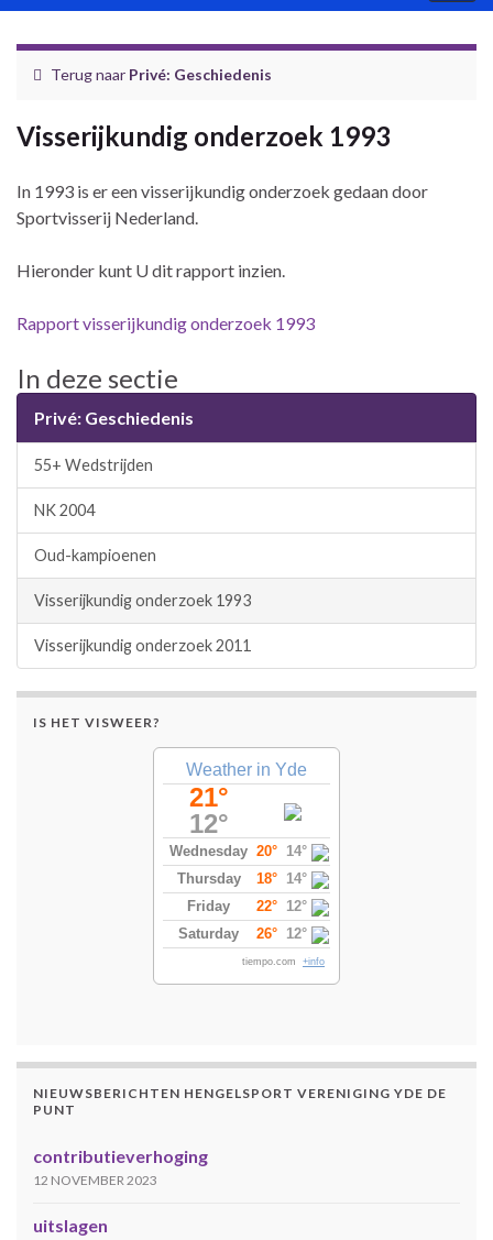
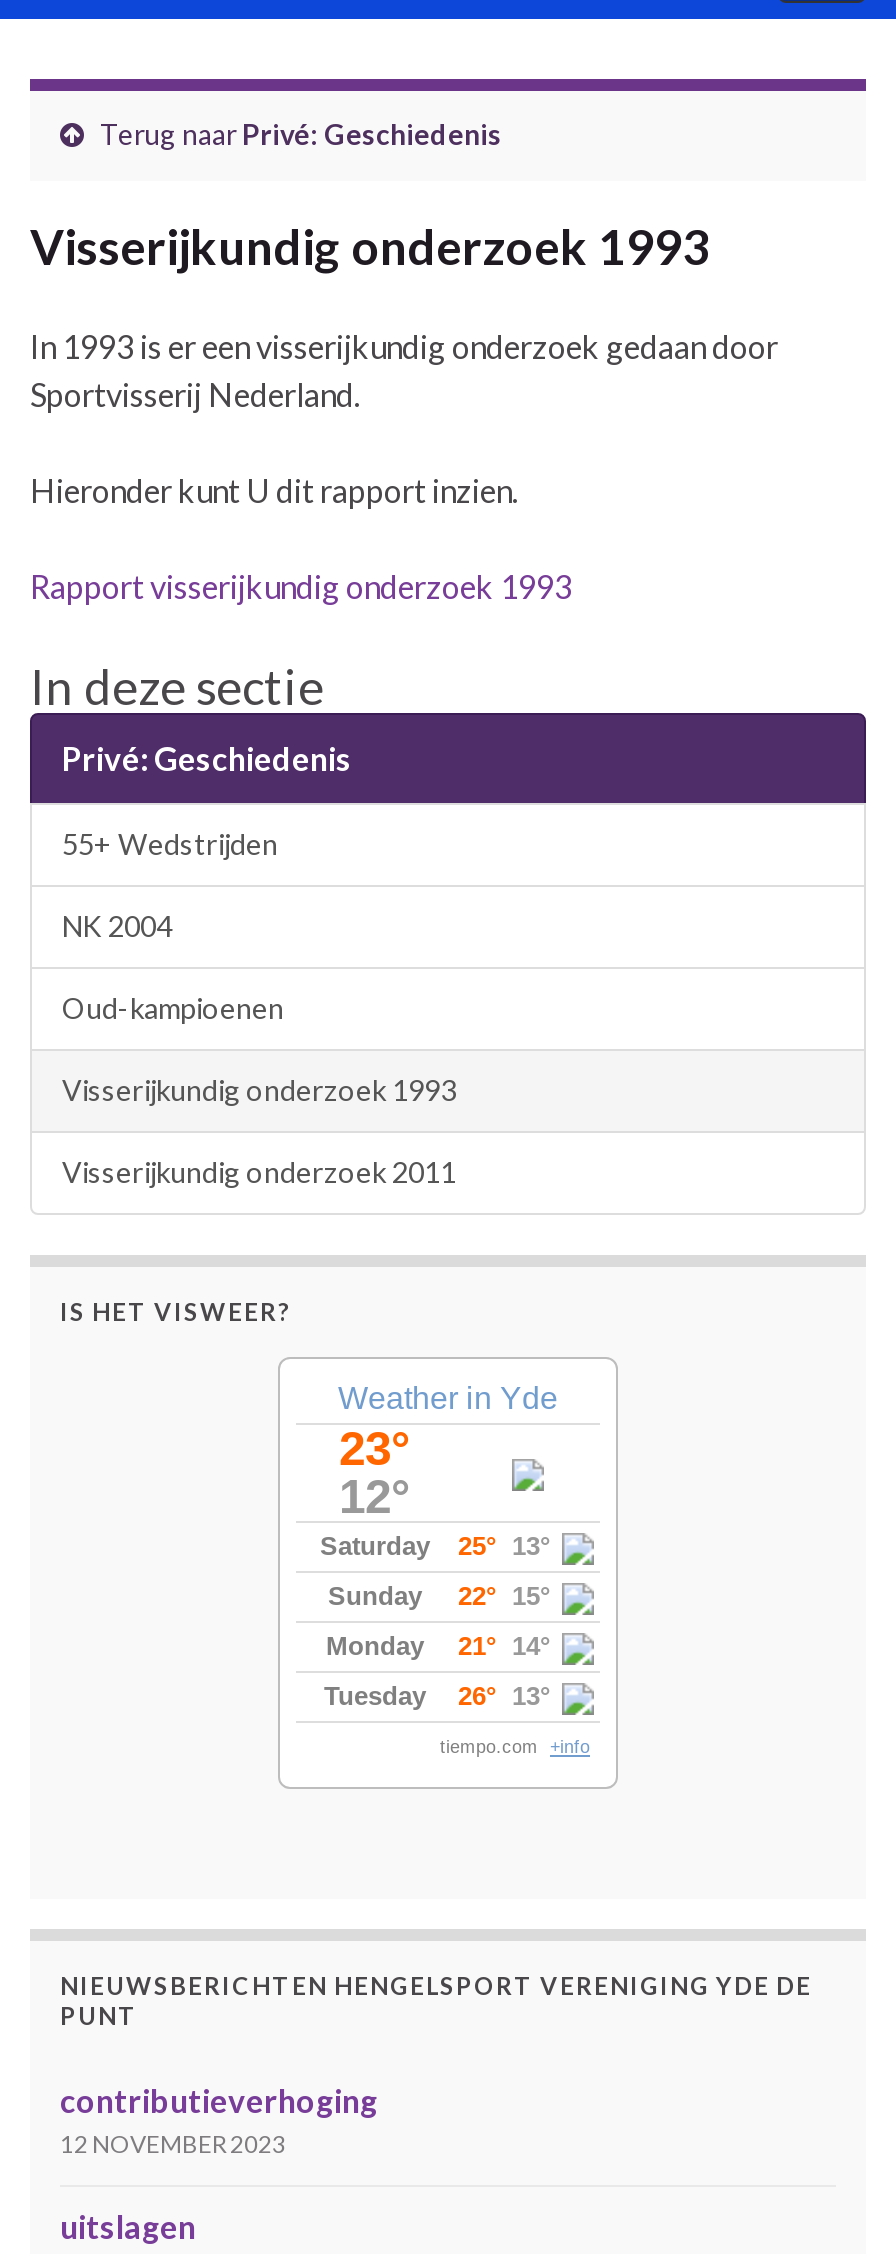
- 21°
+ 23°

- Wednesday 20° 14°
- Thursday
- 18° 14°
- Friday
- 22° 12°

moved up: Saturday

- 26° 12°
+ 25° 13°
+ Sunday
+ 22° 15°
+ Monday
+ 21° 14°
+ Tuesday
+ 26° 13°
